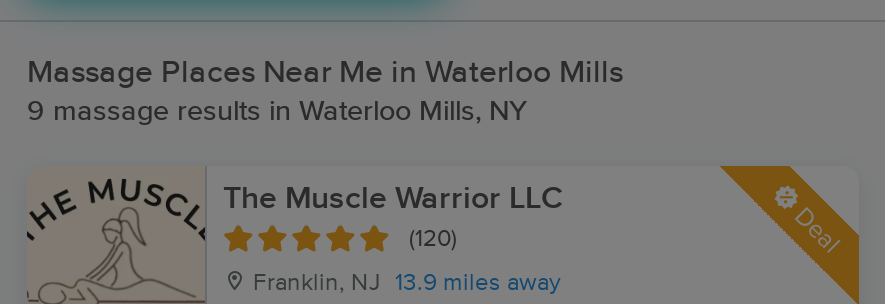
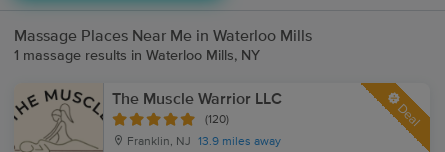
- 9 massage results in Waterloo Mills, NY
+ 1 massage results in Waterloo Mills, NY
